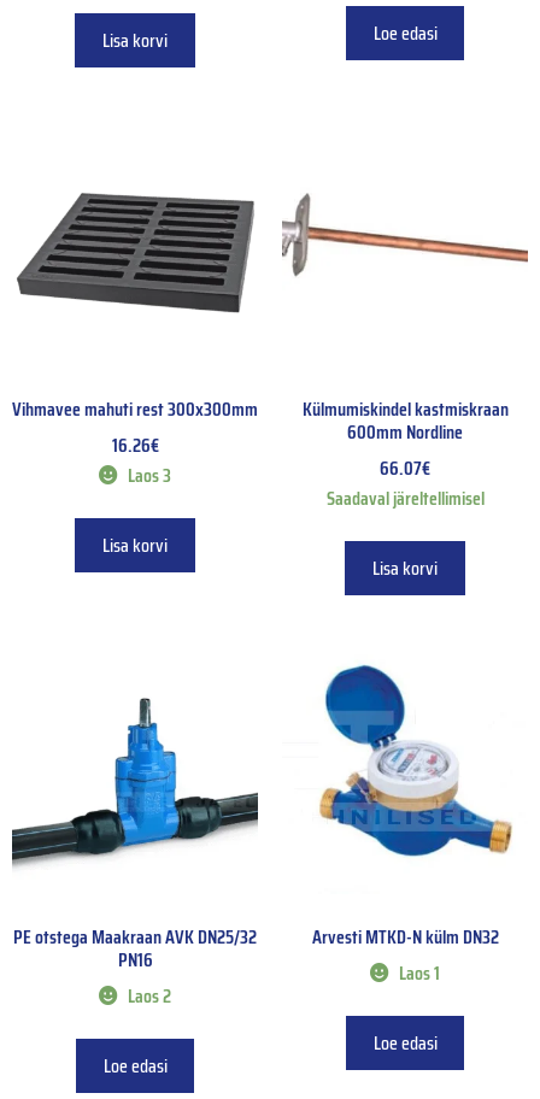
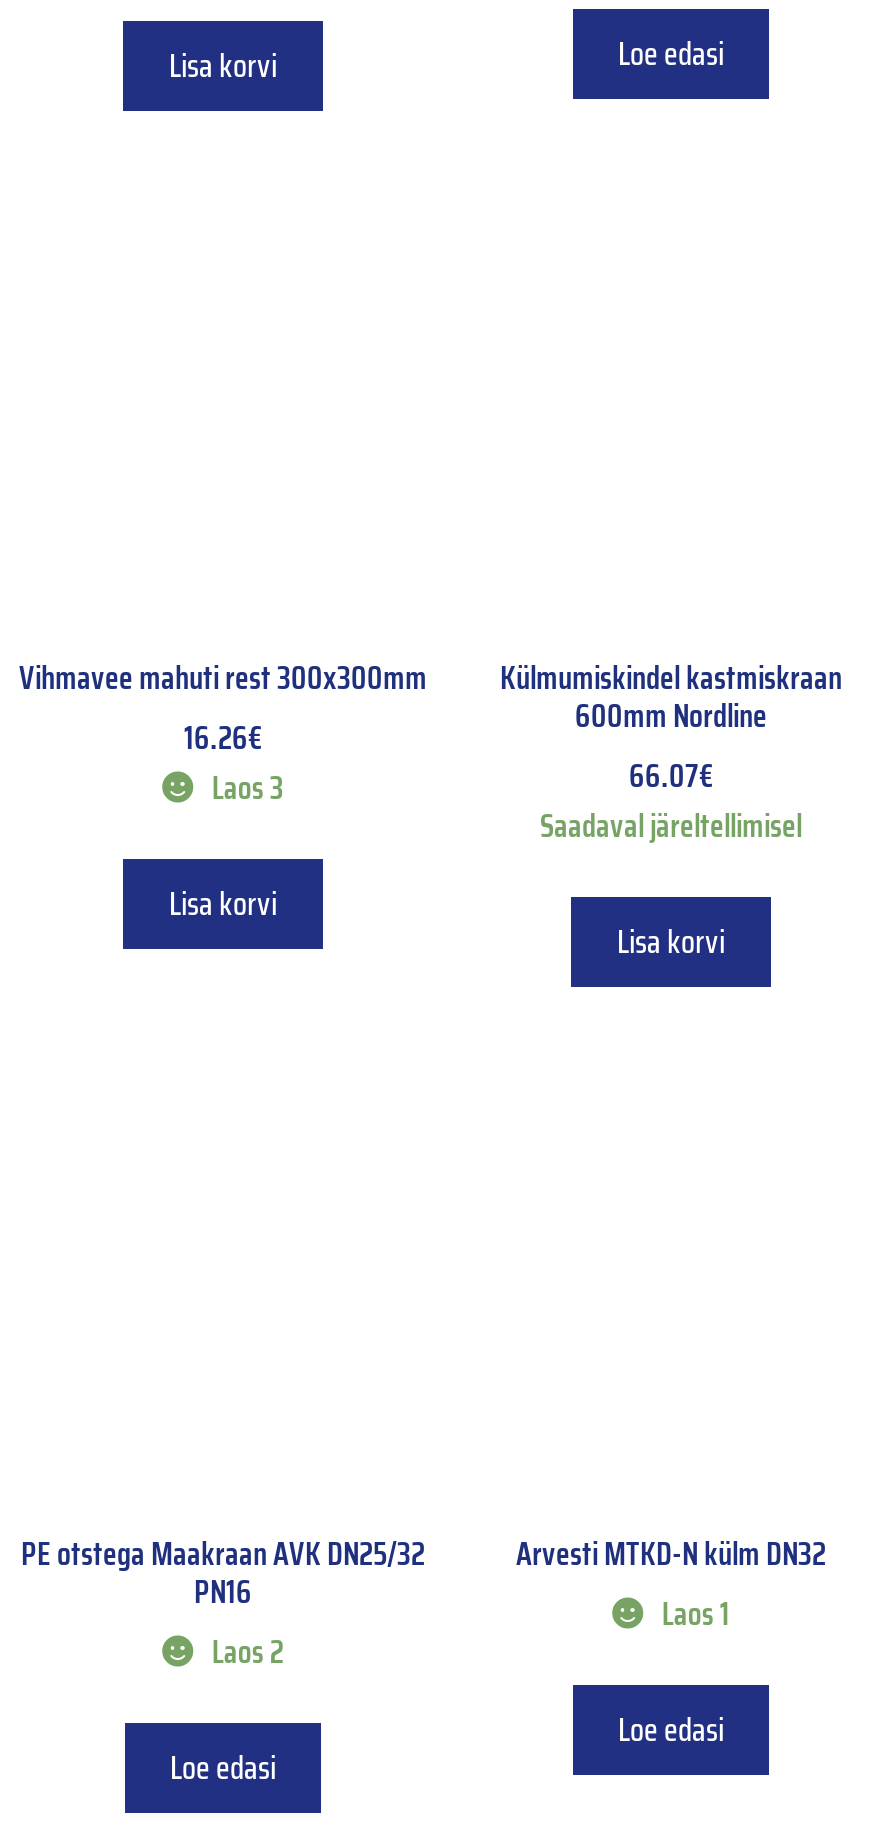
- [image]

- [image]

- [image]

- [image]
